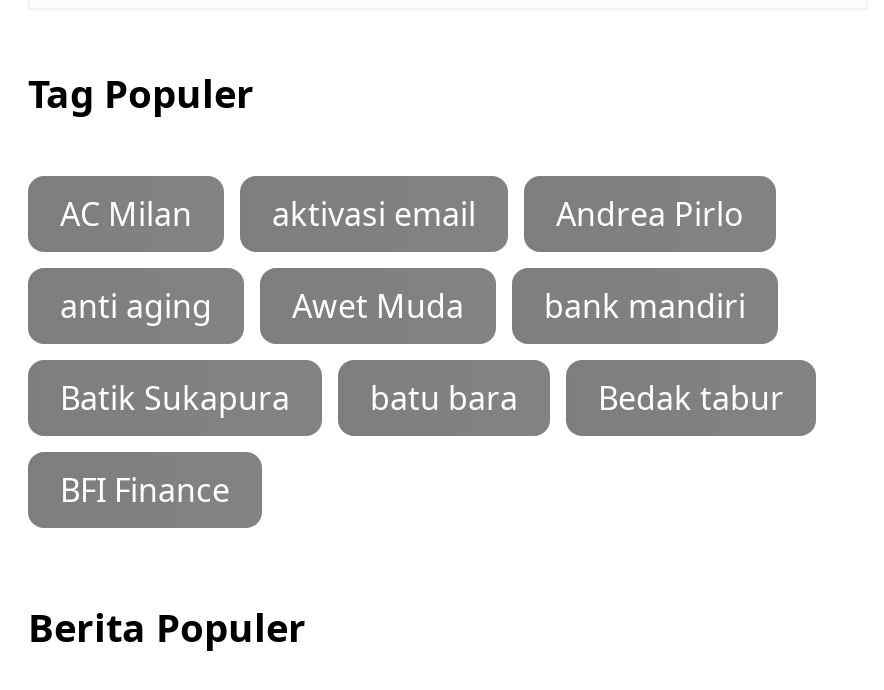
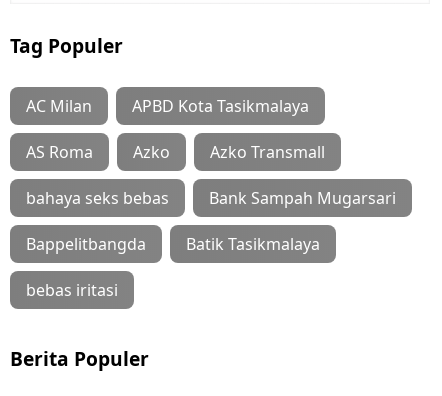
- aktivasi email
- Andrea Pirlo
- anti aging
- Awet Muda
- bank mandiri
- Batik Sukapura
- batu bara
- Bedak tabur
- BFI Finance
+ APBD Kota Tasikmalaya
+ AS Roma
+ Azko
+ Azko Transmall
+ bahaya seks bebas
+ Bank Sampah Mugarsari
+ Bappelitbangda
+ Batik Tasikmalaya
+ bebas iritasi
